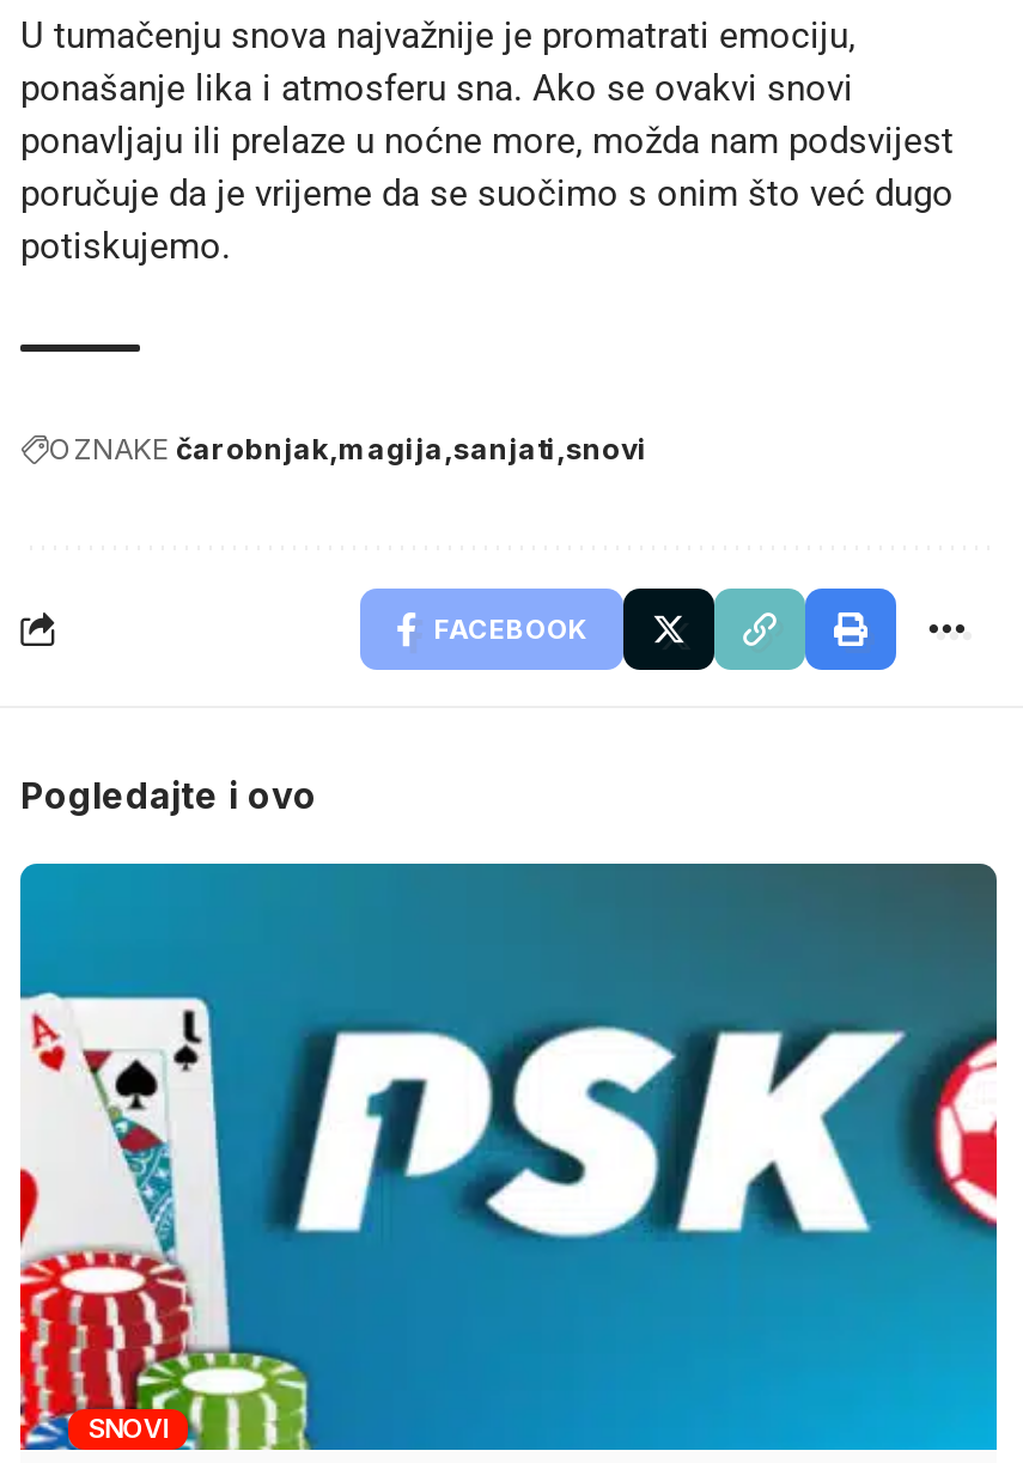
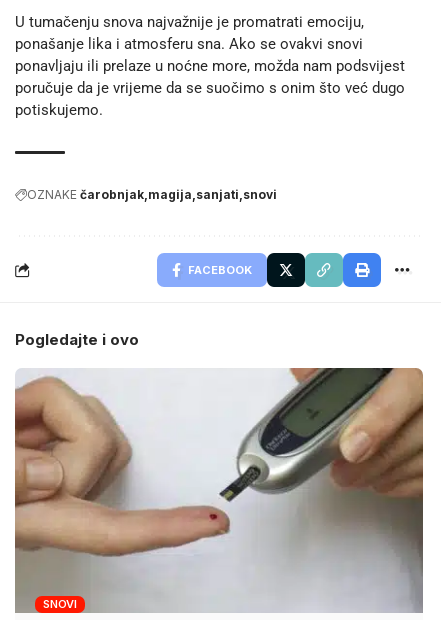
- [image]
+ [image]
